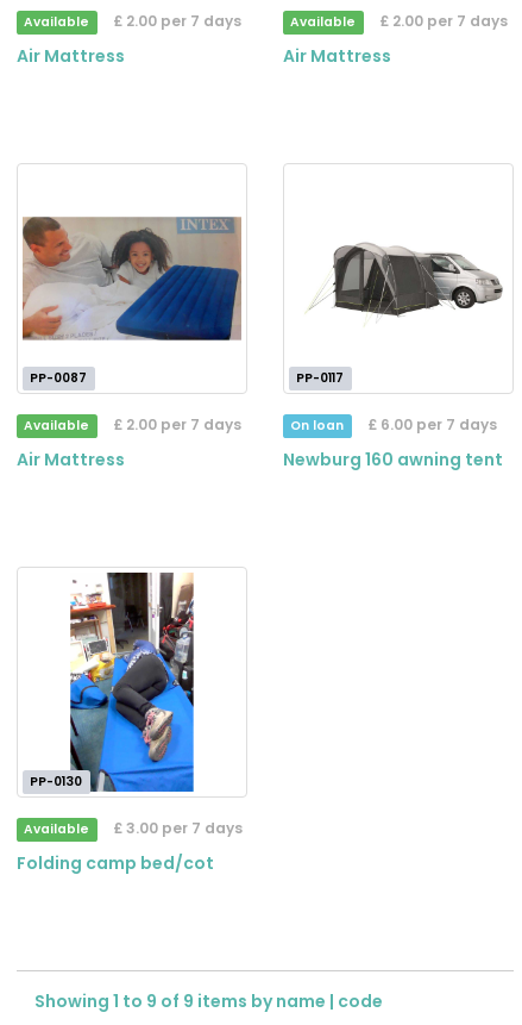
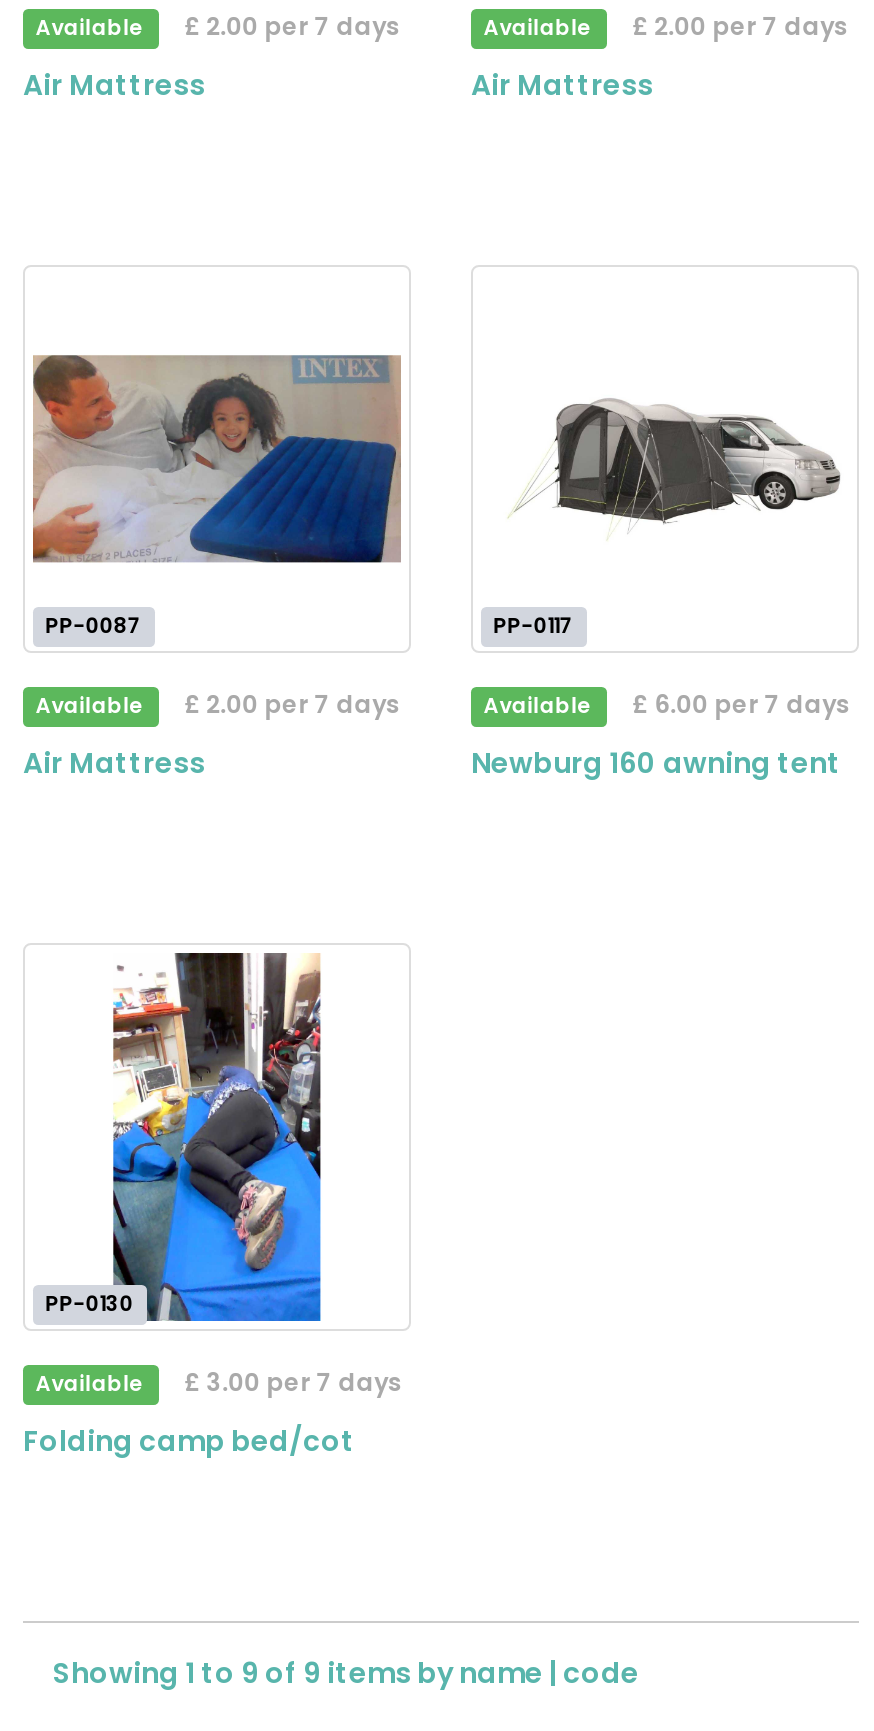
- On loan
+ Available
